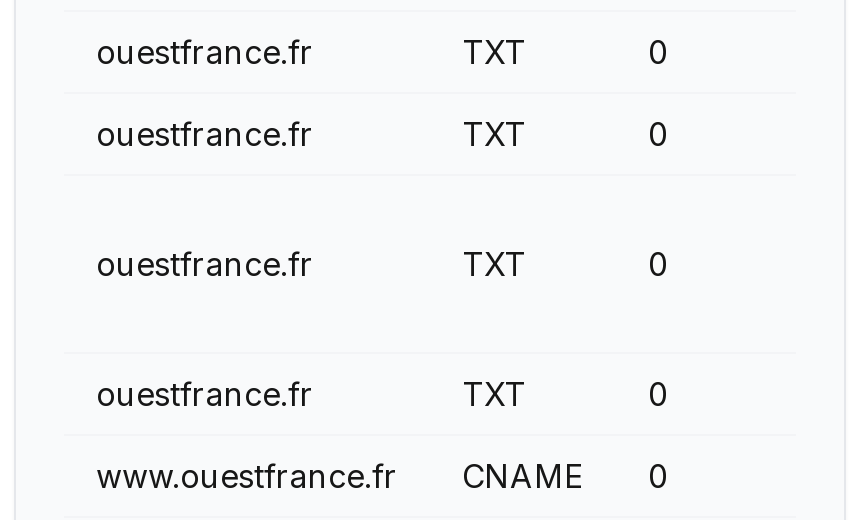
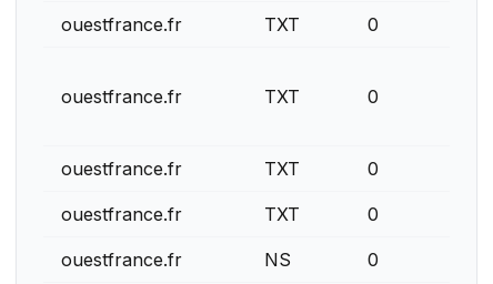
moved down: ouestfrance.fr | TXT | 0 | ouestfrance.fr | TXT | 0

- www.ouestfrance.fr
- CNAME
+ ouestfrance.fr
+ NS
